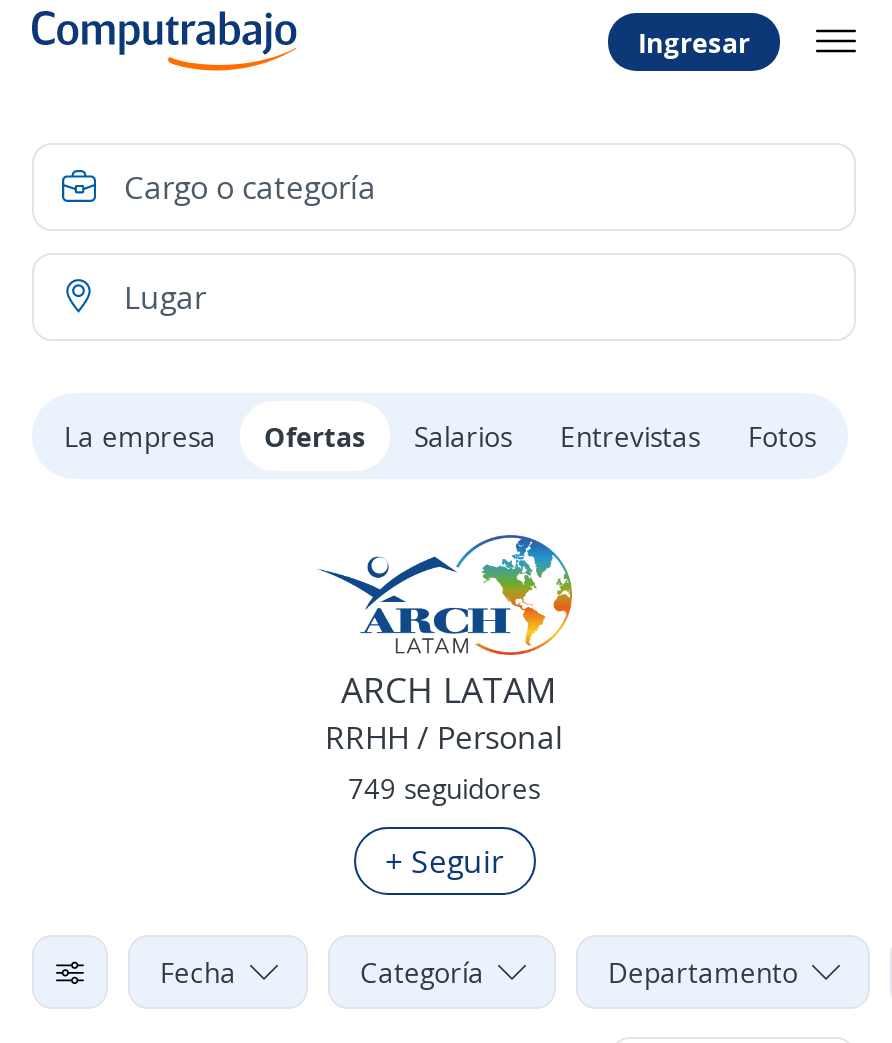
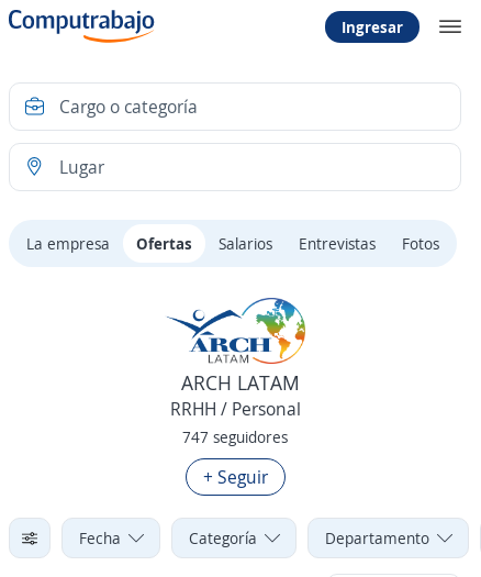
- 749 seguidores
+ 747 seguidores
